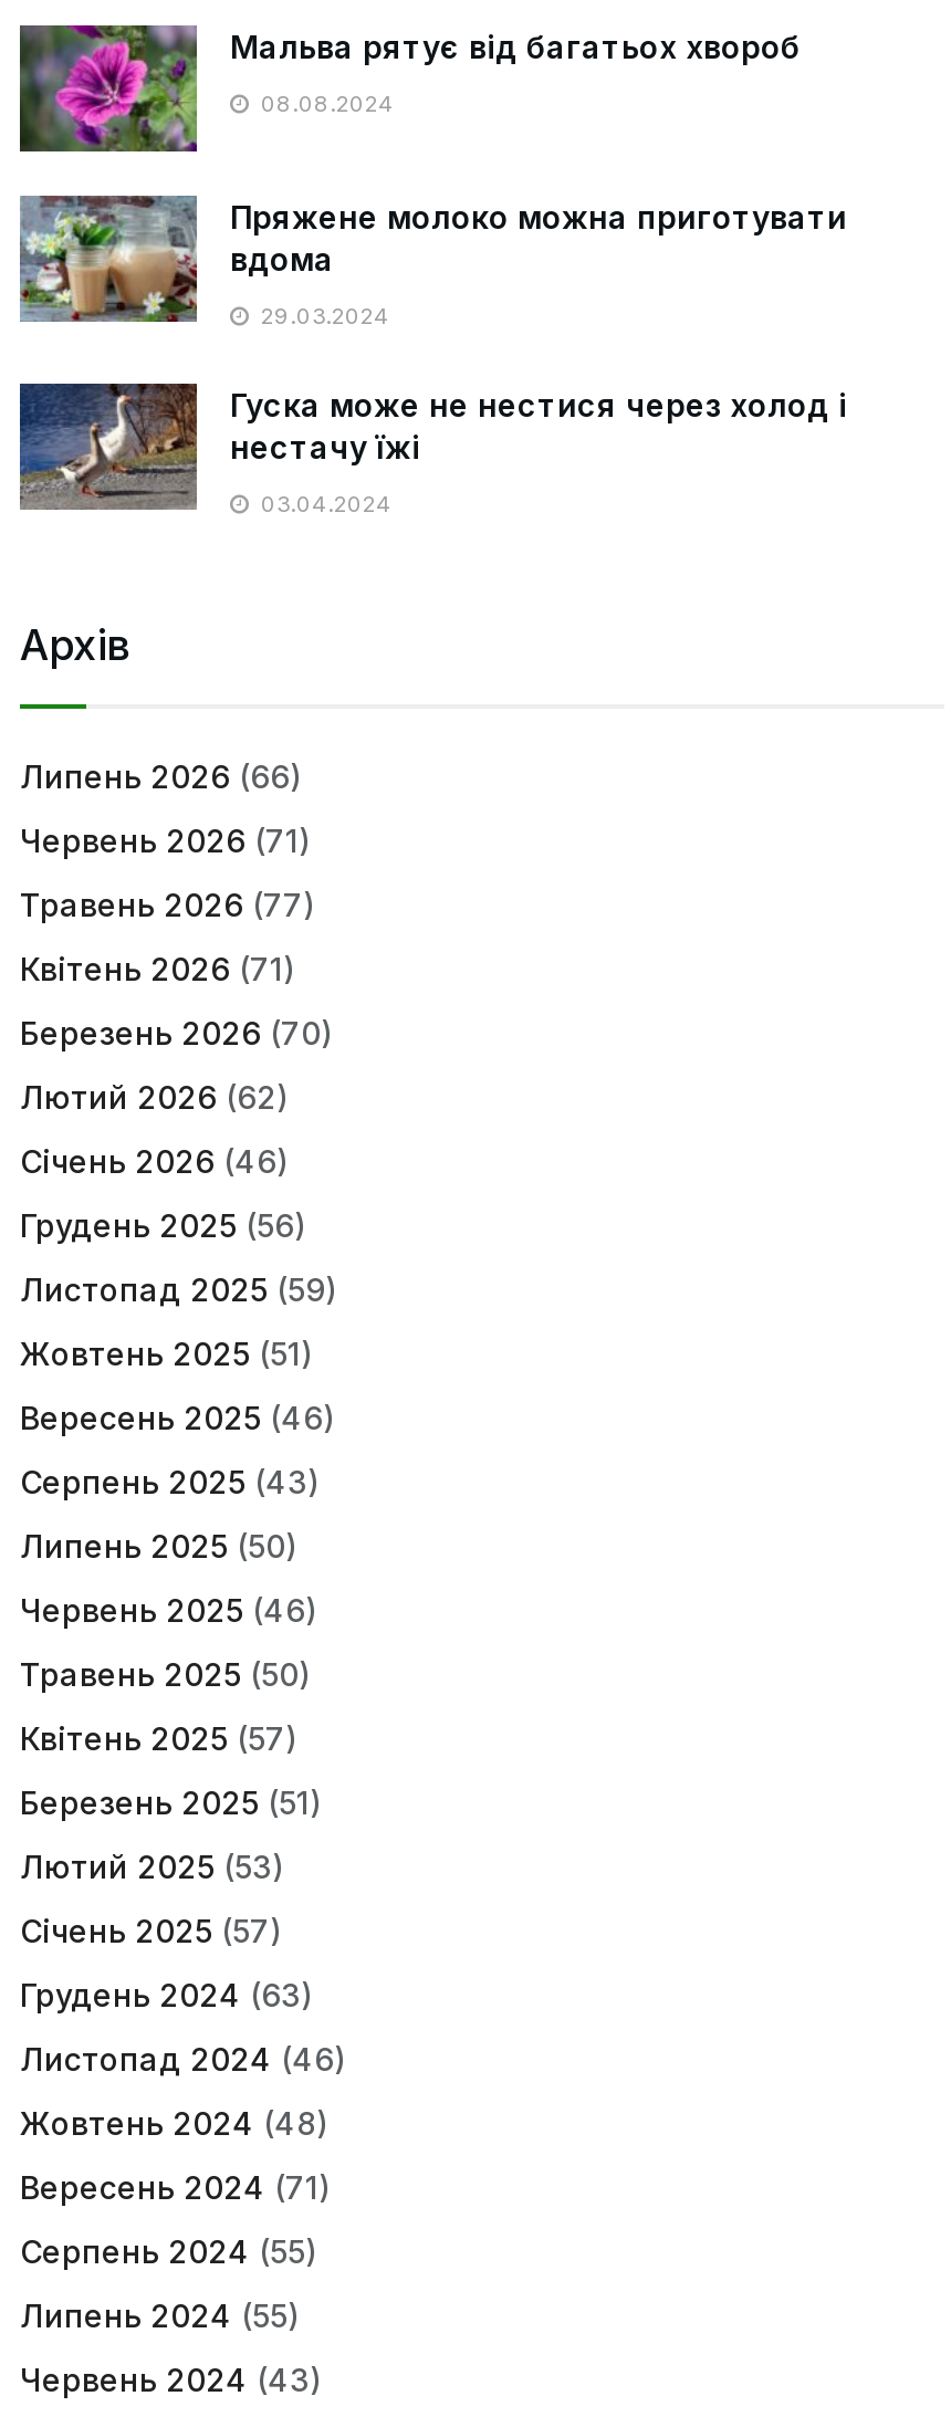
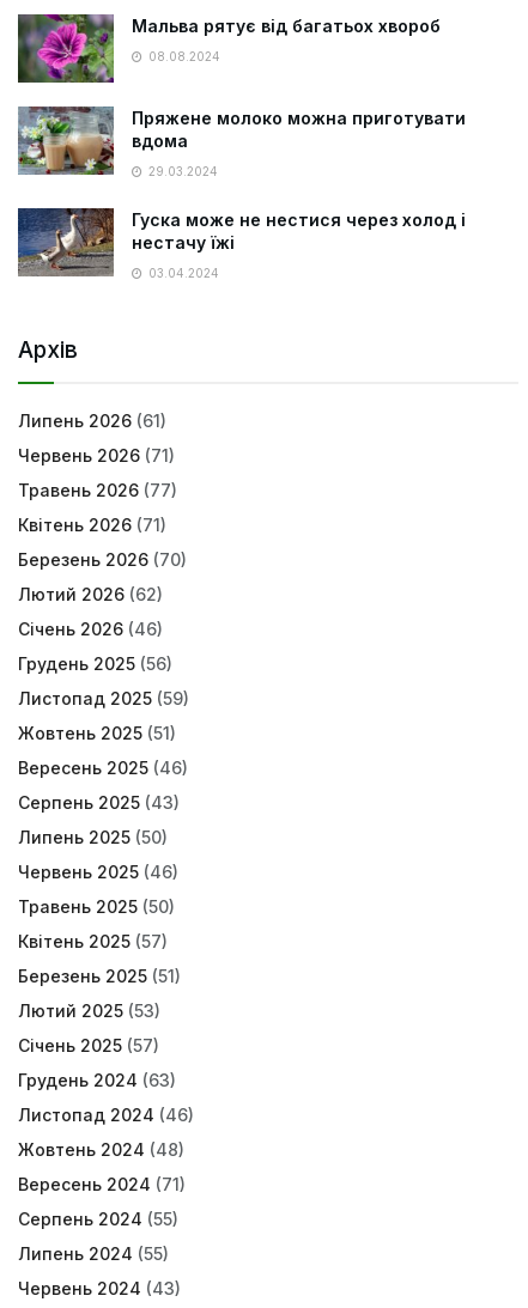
- Липень 2026 (66)
+ Липень 2026 (61)
